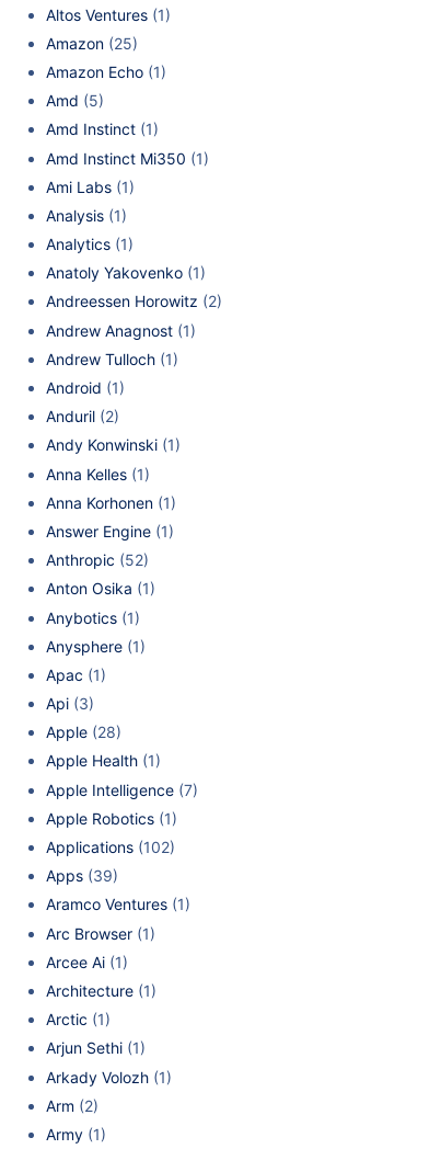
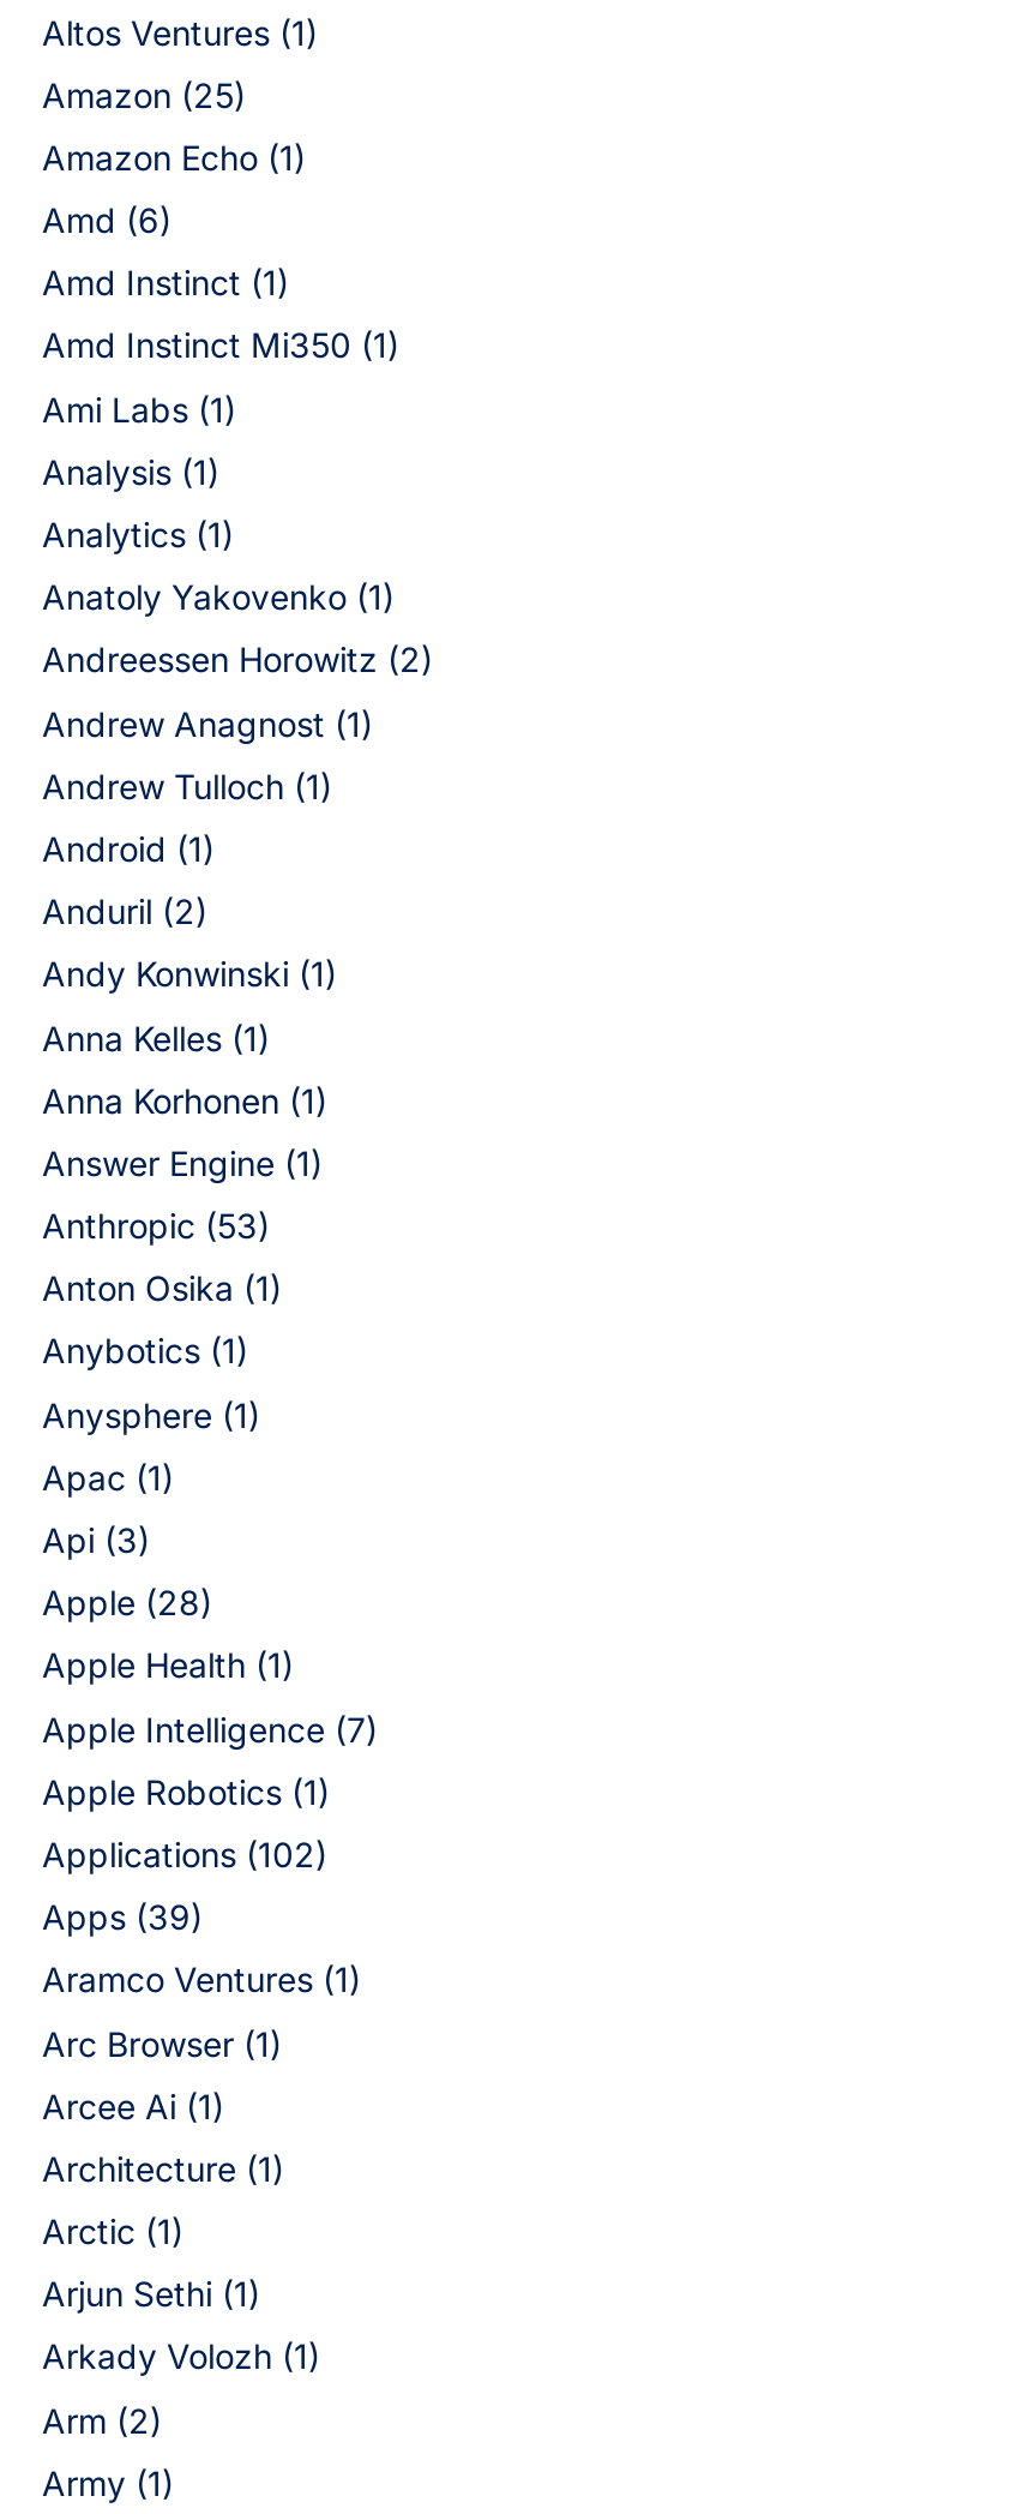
- Amd (5)
+ Amd (6)

- Anthropic (52)
+ Anthropic (53)
